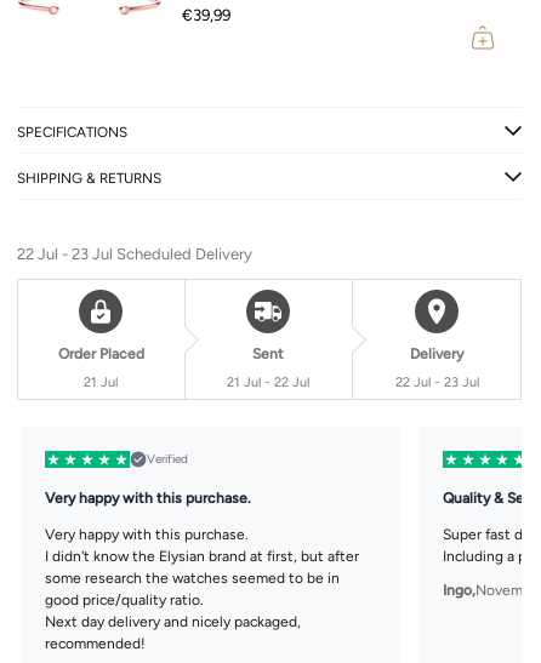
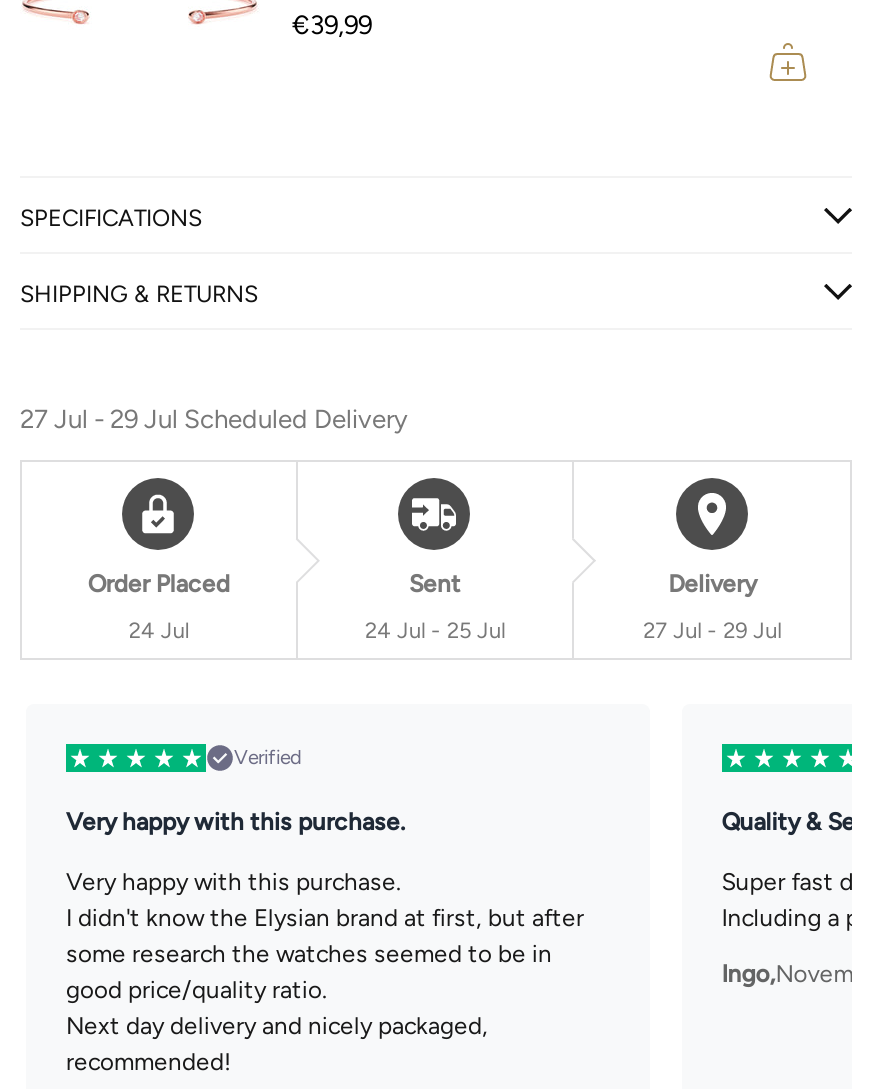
- 22 Jul - 23 Jul Scheduled Delivery
+ 27 Jul - 29 Jul Scheduled Delivery

- 21 Jul
+ 24 Jul

- 21 Jul - 22 Jul
+ 24 Jul - 25 Jul

- 22 Jul - 23 Jul
+ 27 Jul - 29 Jul
